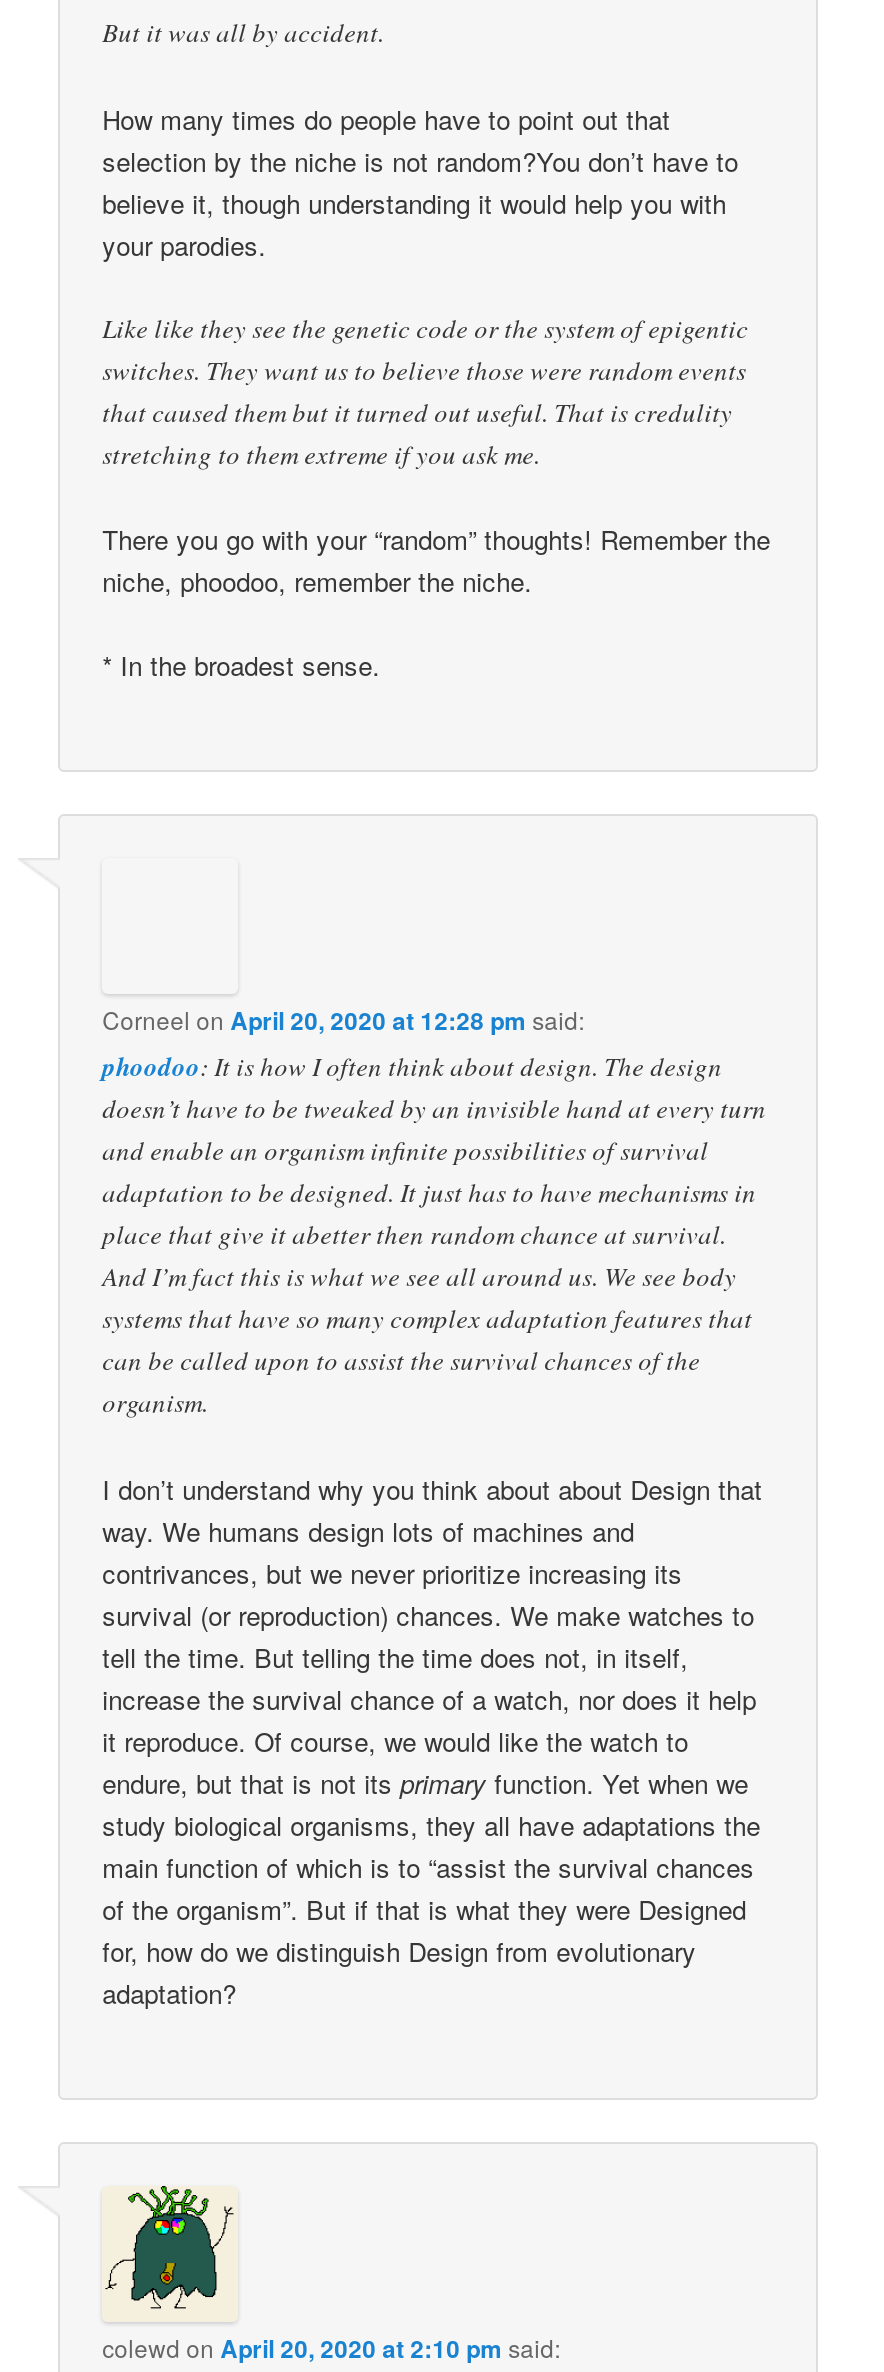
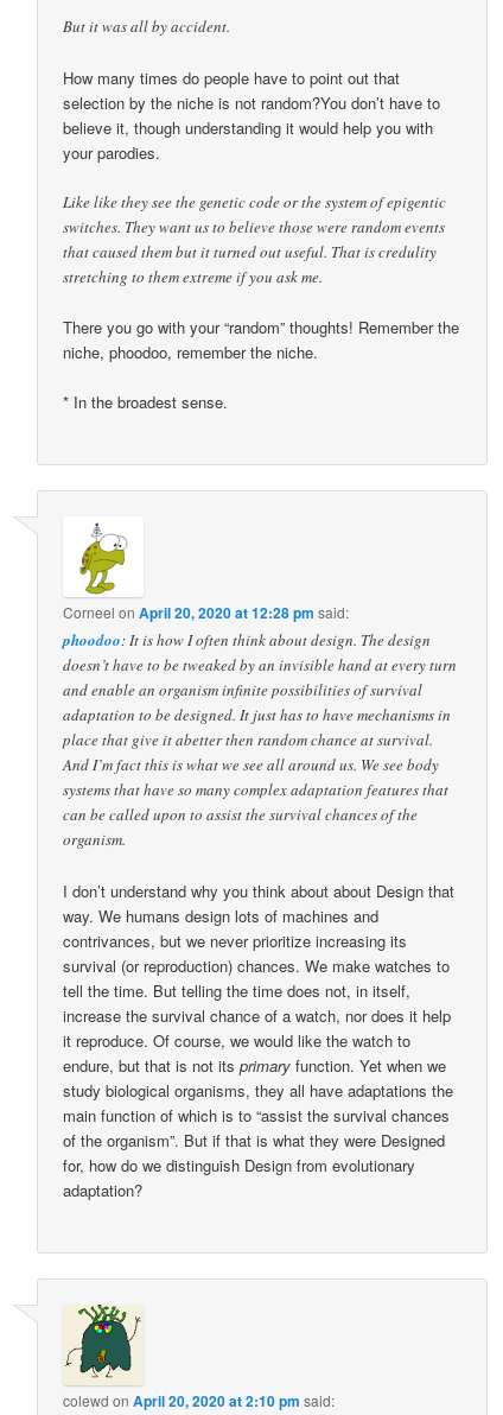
+ [image]
